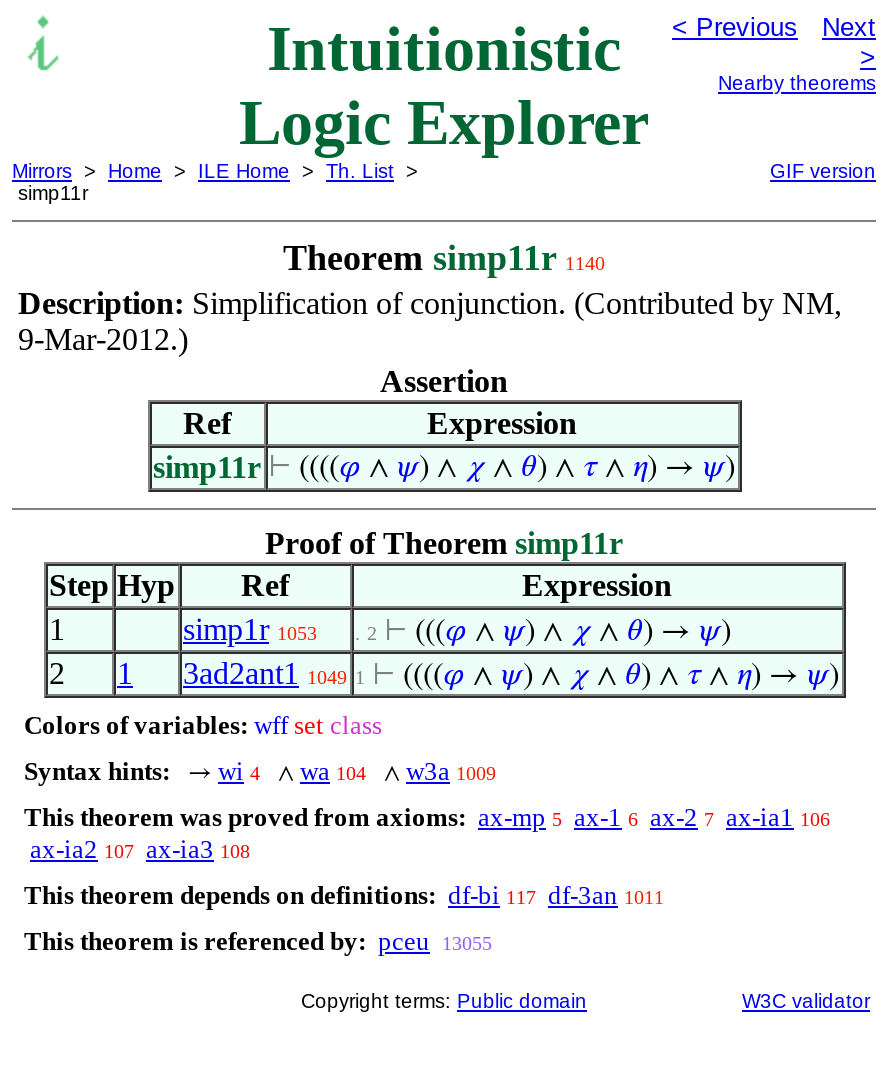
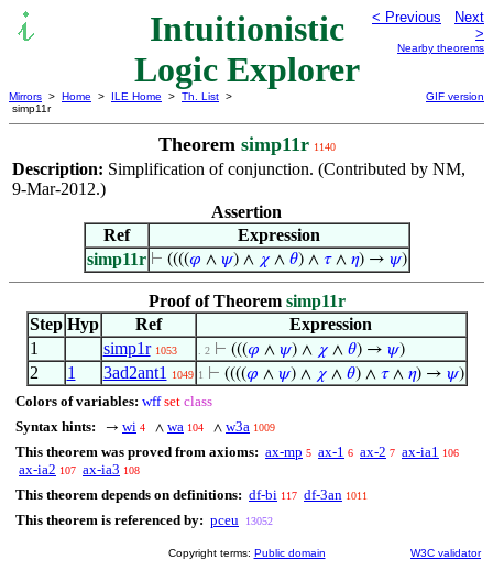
- This theorem is referenced by: pceu 13055
+ This theorem is referenced by: pceu 13052
